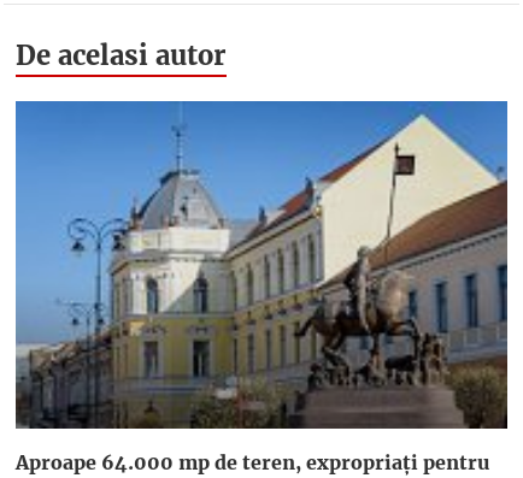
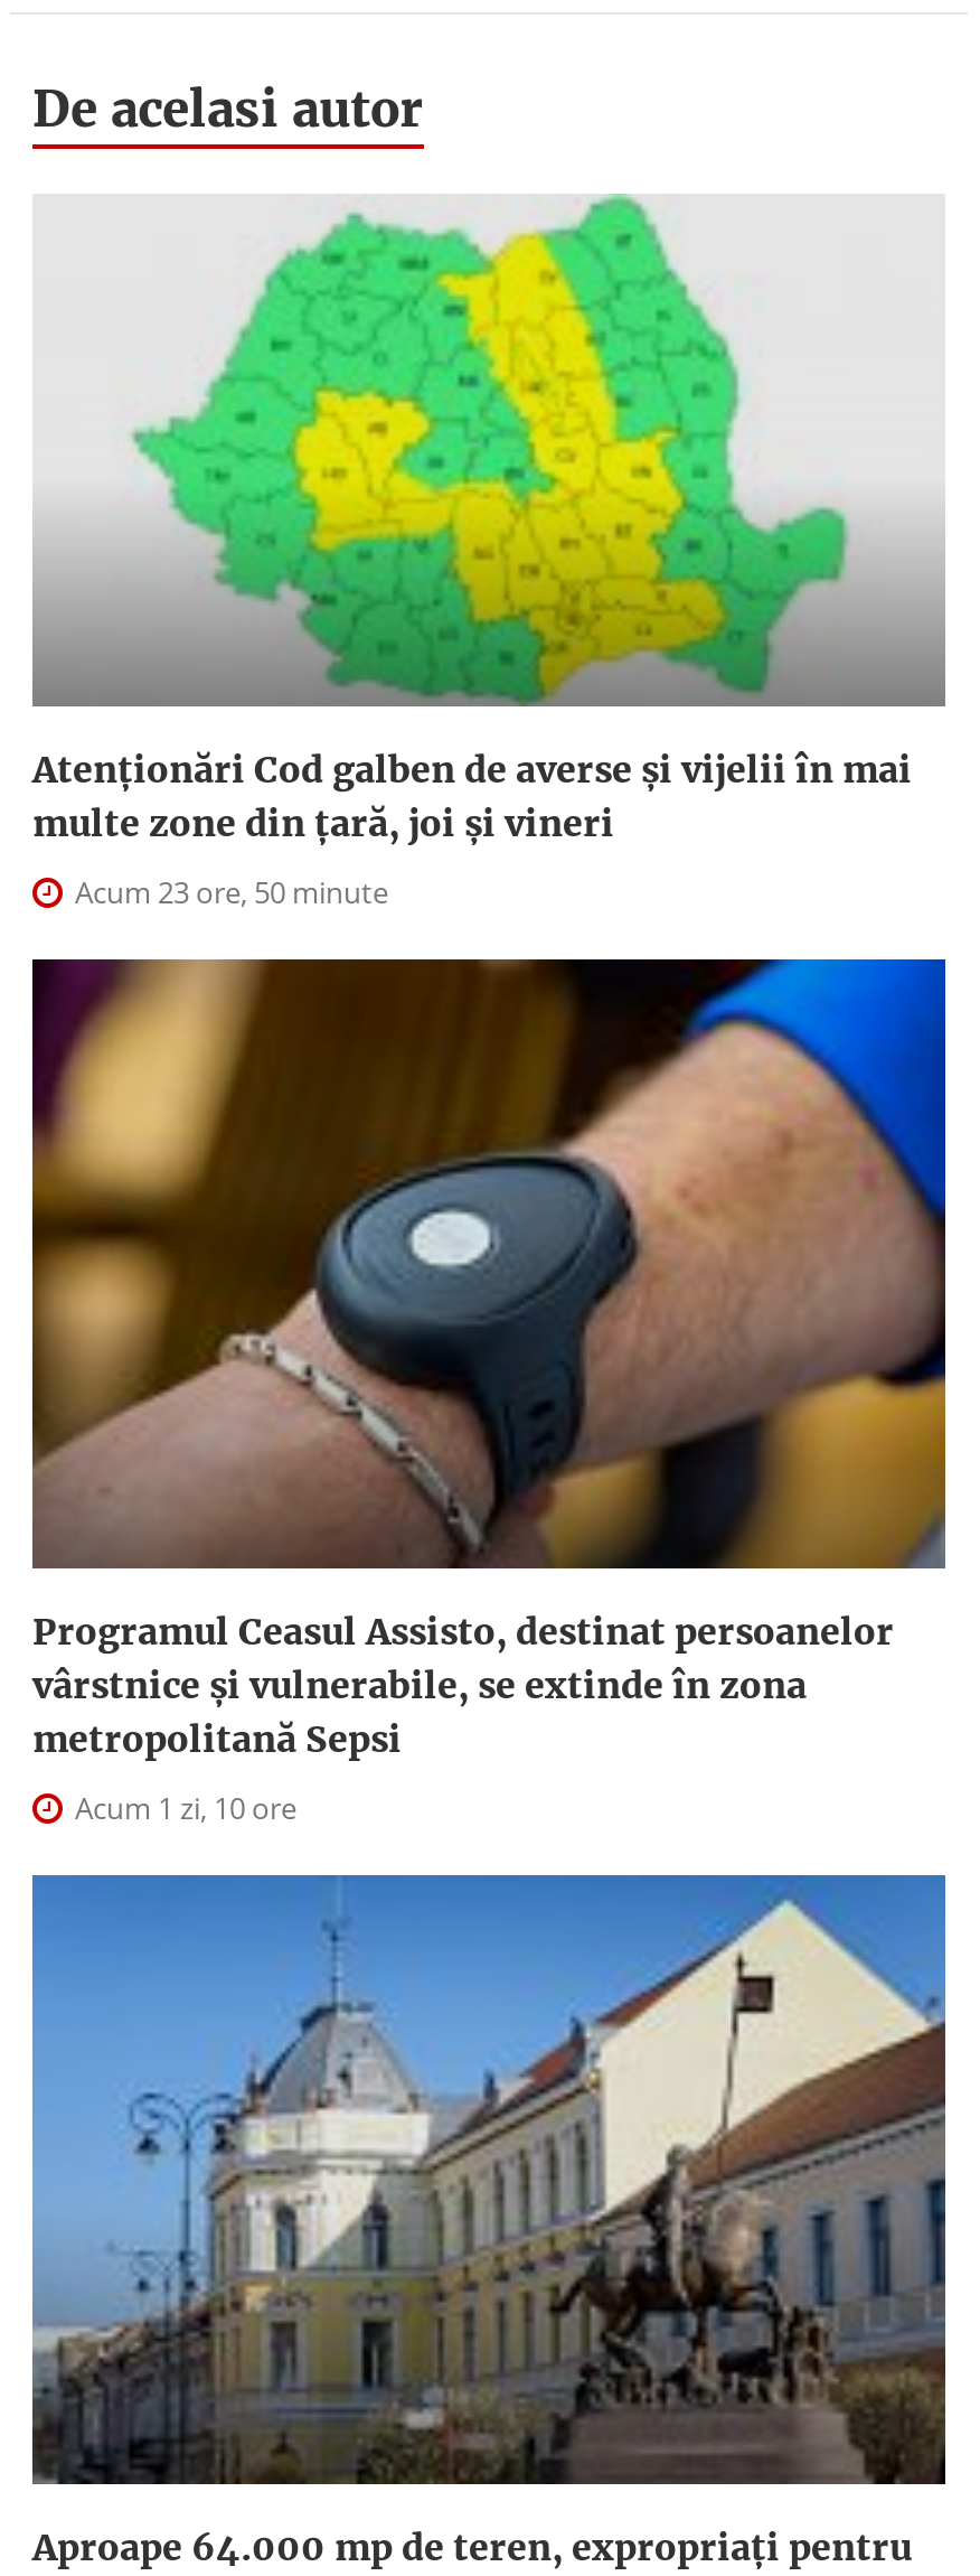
+ [image]
+ Programul Ceasul Assisto, destinat persoanelor
+ vârstnice şi vulnerabile, se extinde în zona
+ metropolitană Sepsi
+ Acum 1 zi, 10 ore

+ [image]
+ Atenționări Cod galben de averse și vijelii în mai
+ multe zone din ţară, joi și vineri
+ Acum 23 ore, 50 minute
